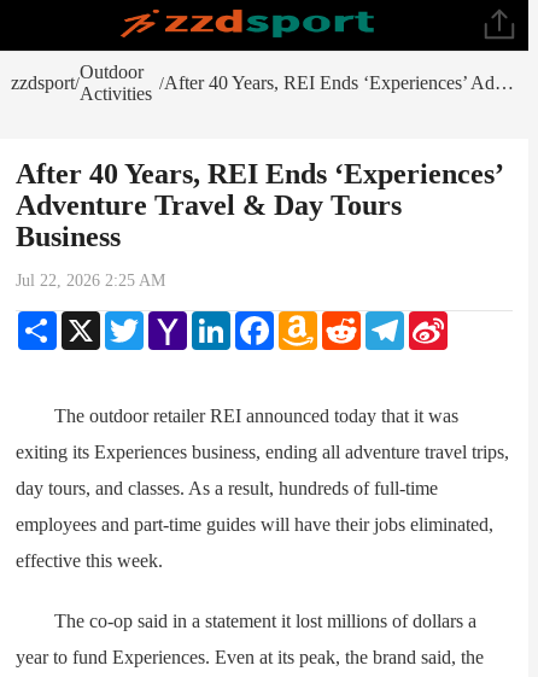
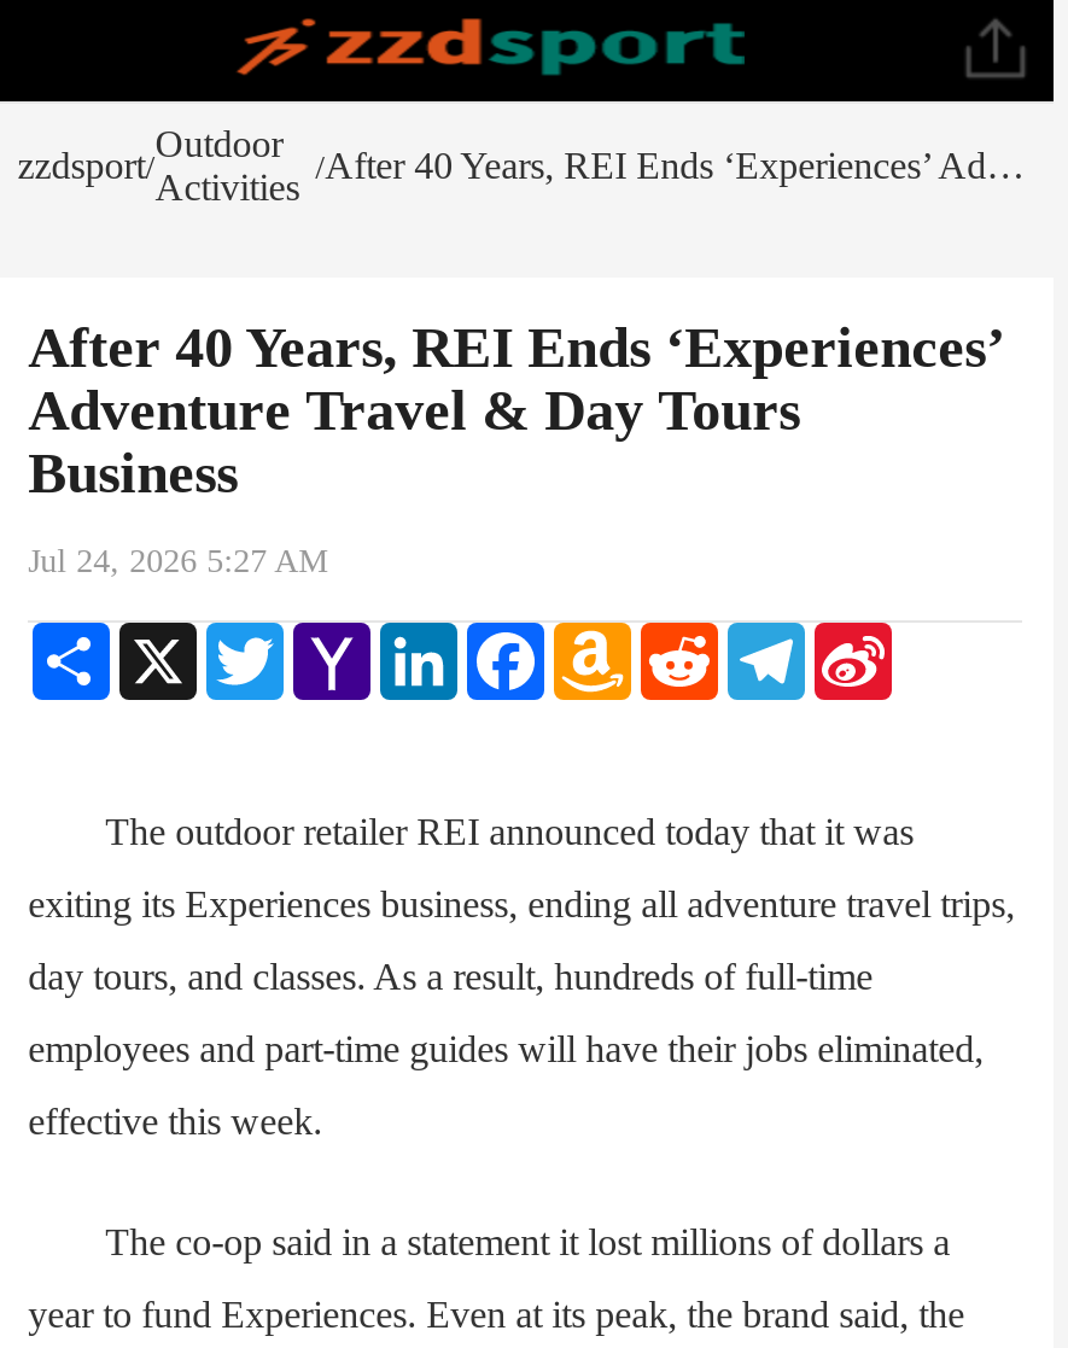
- Jul 22, 2026 2:25 AM
+ Jul 24, 2026 5:27 AM
